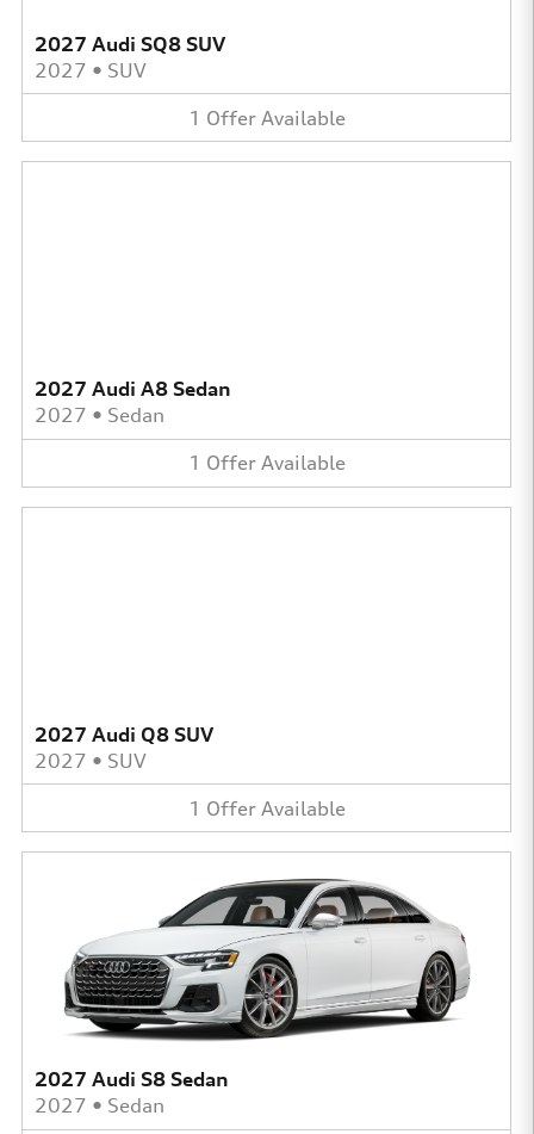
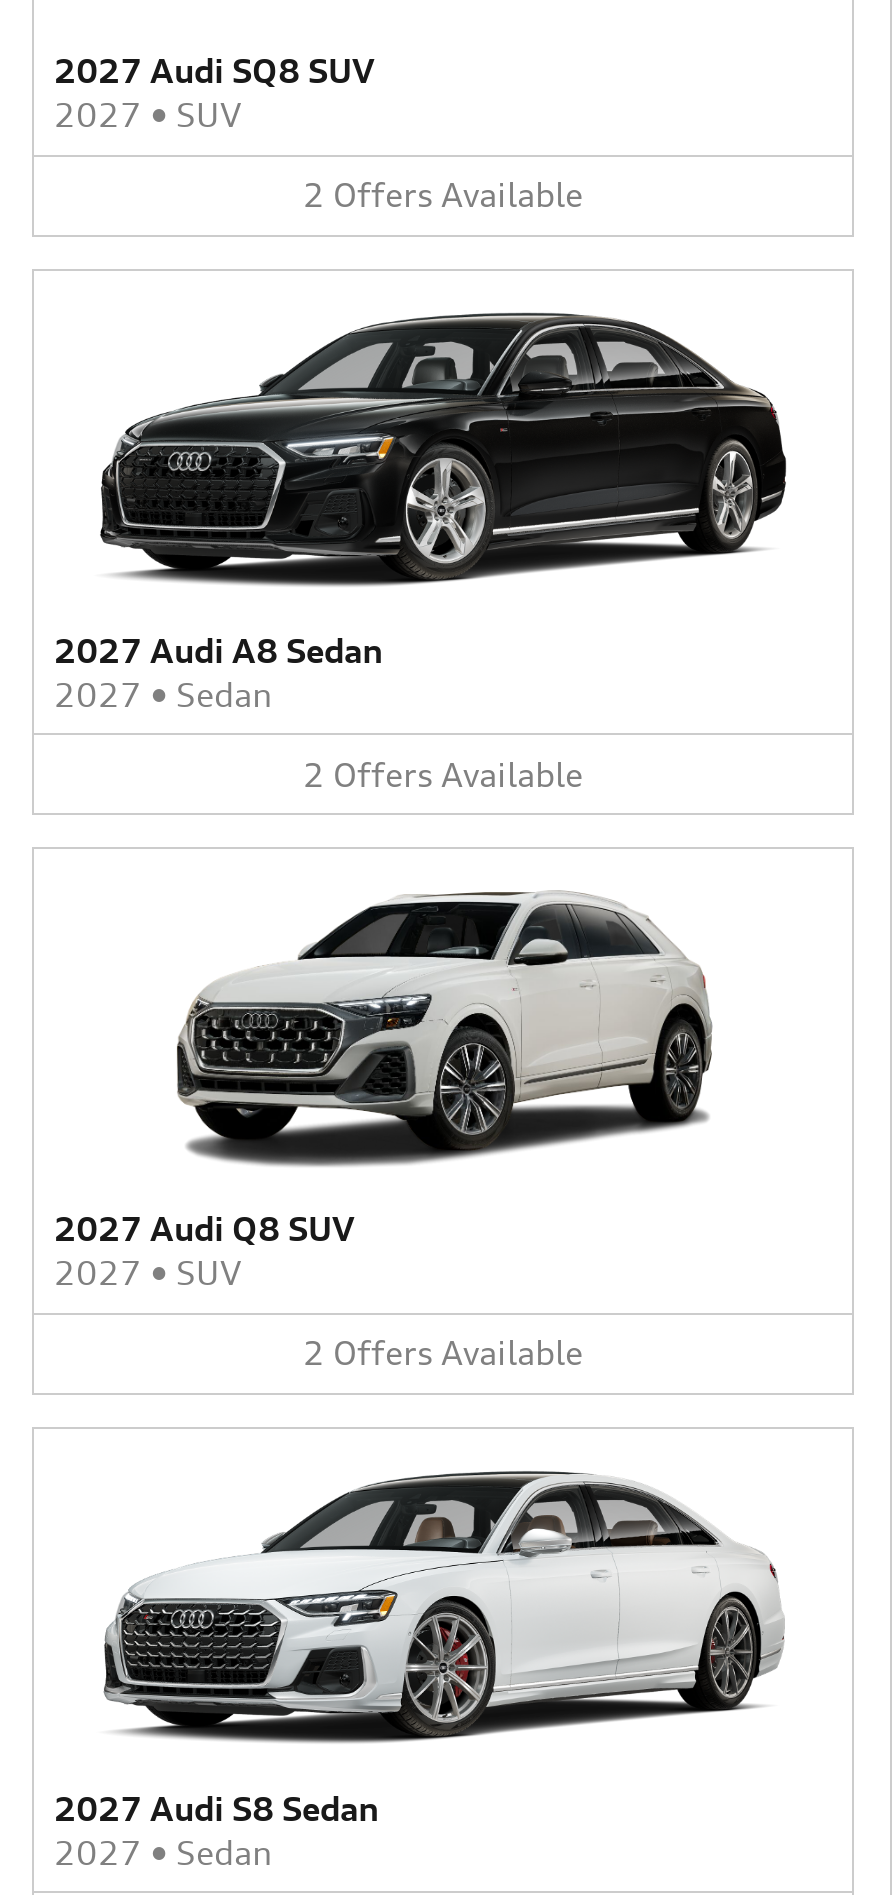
+ [image]

- 1 Offer Available
+ 2 Offers Available

+ [image]

- 1 Offer Available
+ 2 Offers Available

- 1 Offer Available
+ 2 Offers Available
